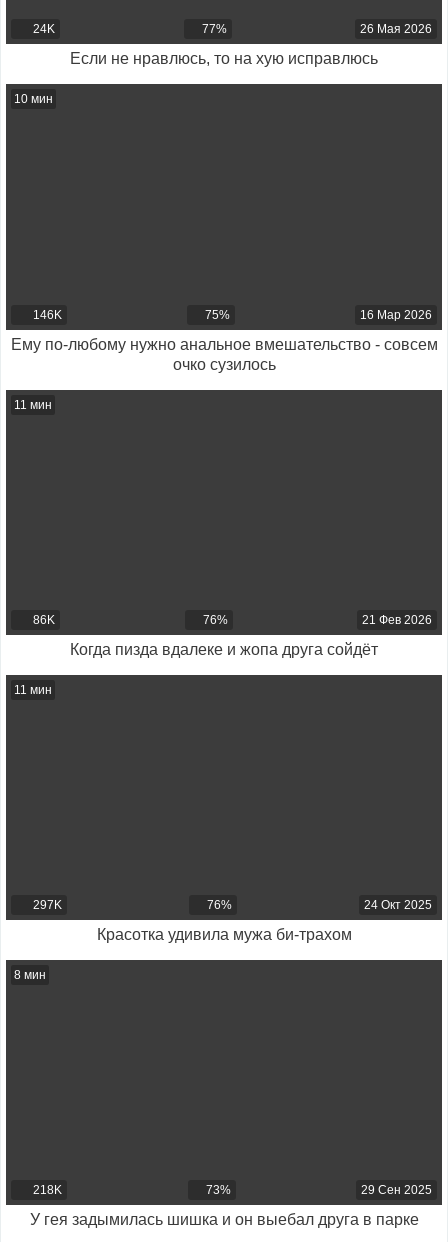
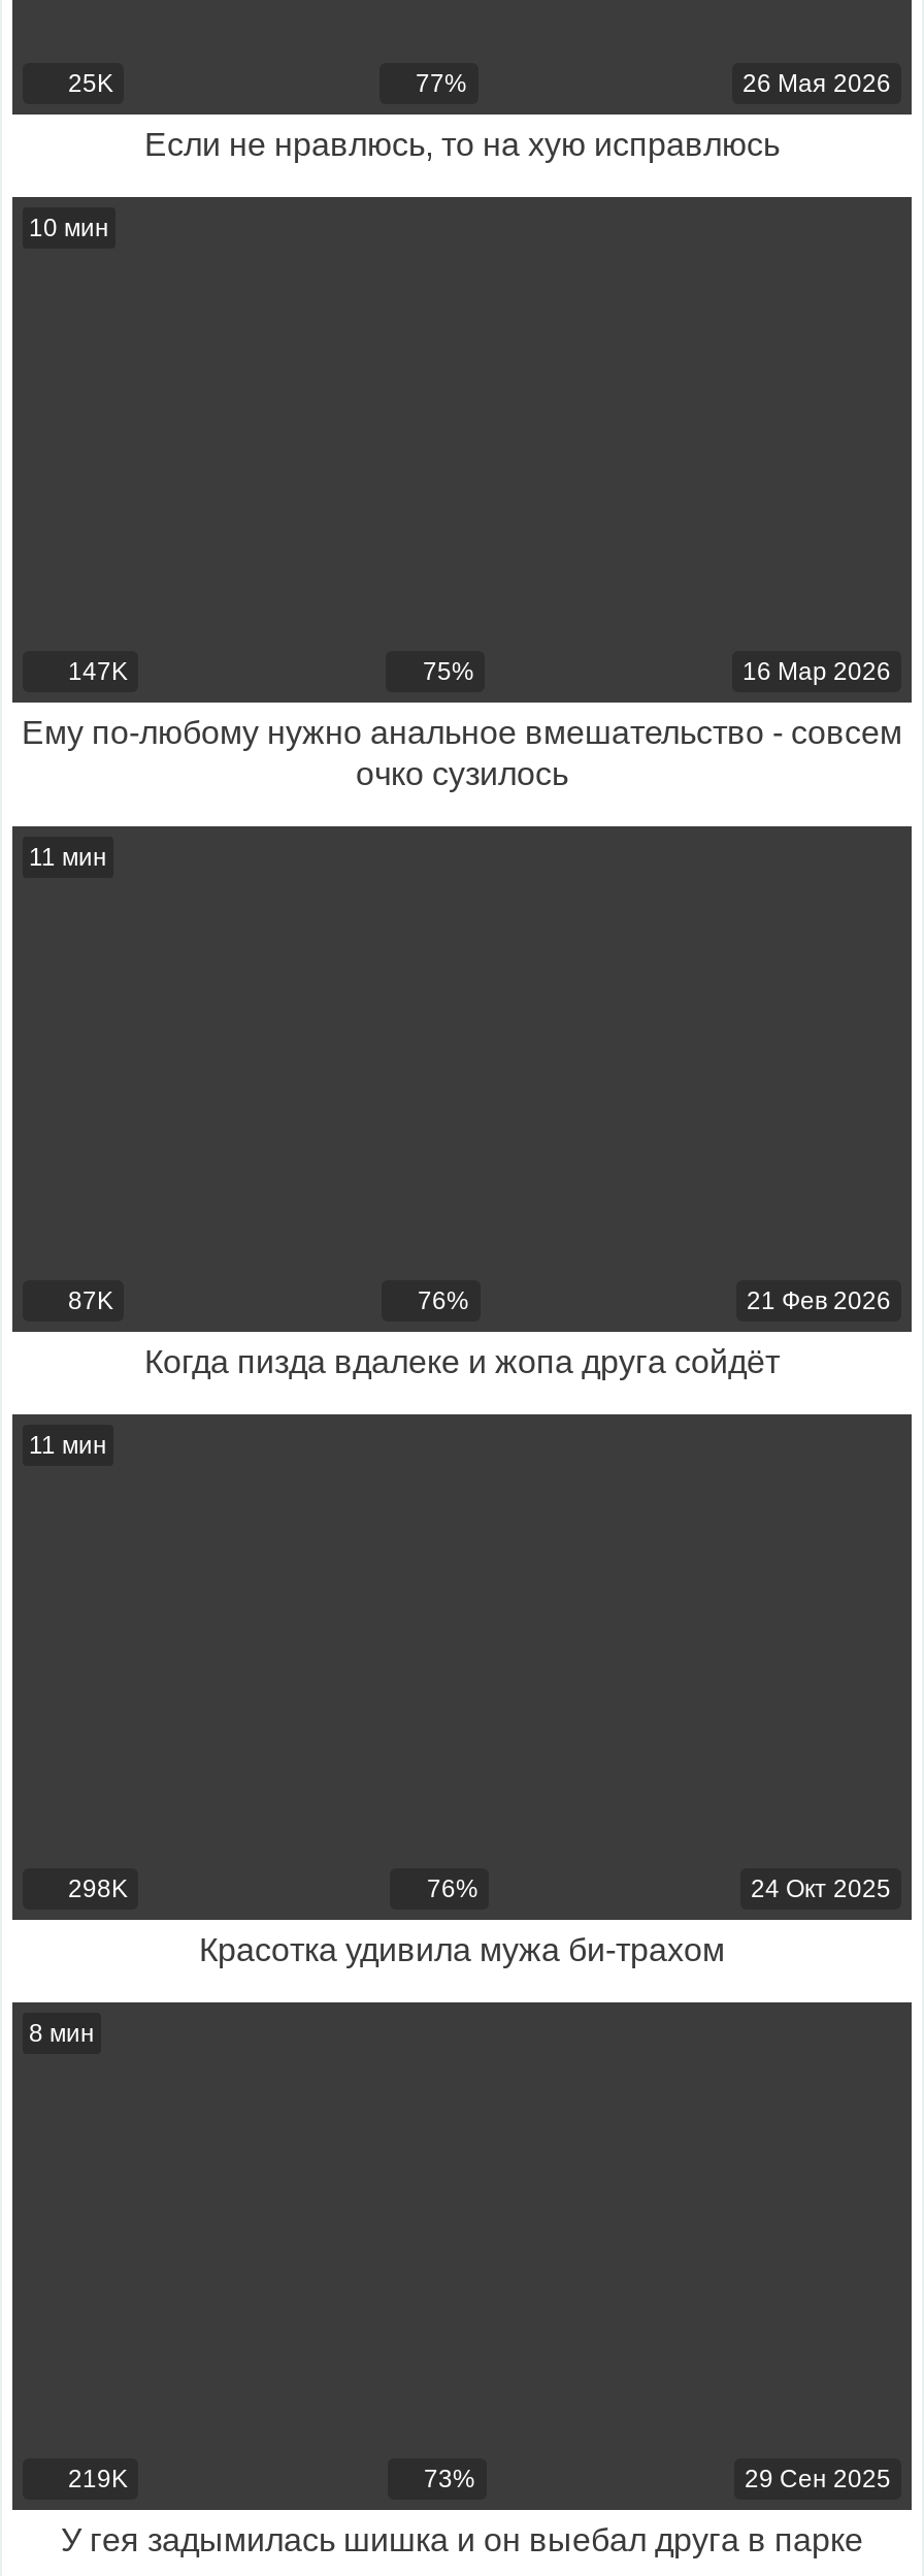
- 24K
+ 25K

- 146K
+ 147K

- 86K
+ 87K

- 297K
+ 298K

- 218K
+ 219K
